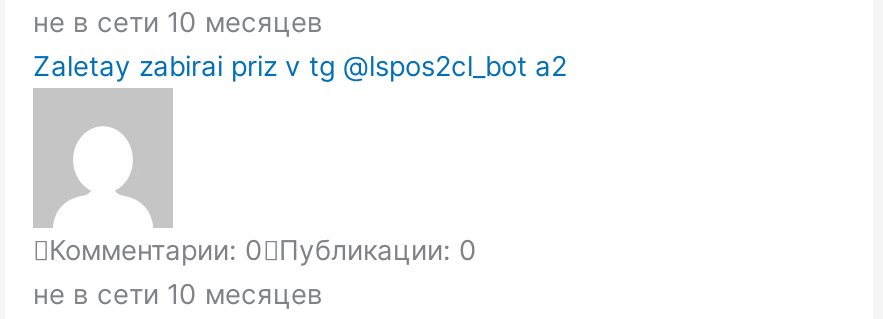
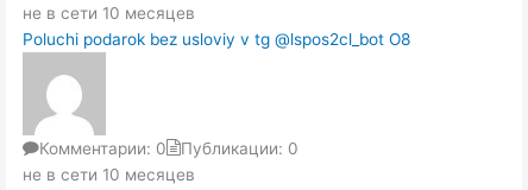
- Zaletay zabirai priz v tg @lspos2cl_bot a2
+ Poluchi podarok bez usloviy v tg @lspos2cl_bot O8
